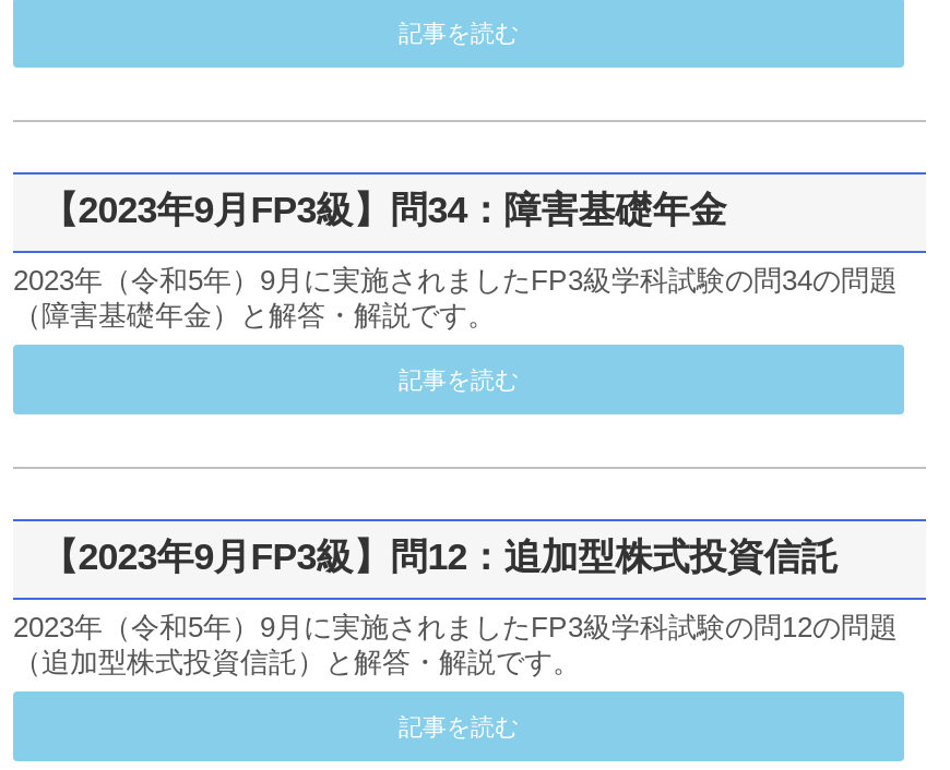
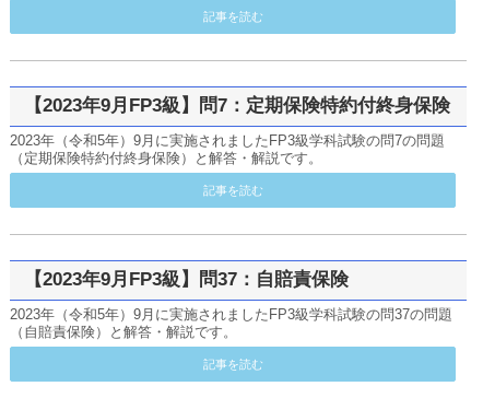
- 【2023年9月FP3級】問34：障害基礎年金
+ 【2023年9月FP3級】問7：定期保険特約付終身保険

- 2023年（令和5年）9月に実施されましたFP3級学科試験の問34の問題
- （障害基礎年金）と解答・解説です。
+ 2023年（令和5年）9月に実施されましたFP3級学科試験の問7の問題
+ （定期保険特約付終身保険）と解答・解説です。

- 【2023年9月FP3級】問12：追加型株式投資信託
+ 【2023年9月FP3級】問37：自賠責保険

- 2023年（令和5年）9月に実施されましたFP3級学科試験の問12の問題
- （追加型株式投資信託）と解答・解説です。
+ 2023年（令和5年）9月に実施されましたFP3級学科試験の問37の問題
+ （自賠責保険）と解答・解説です。
